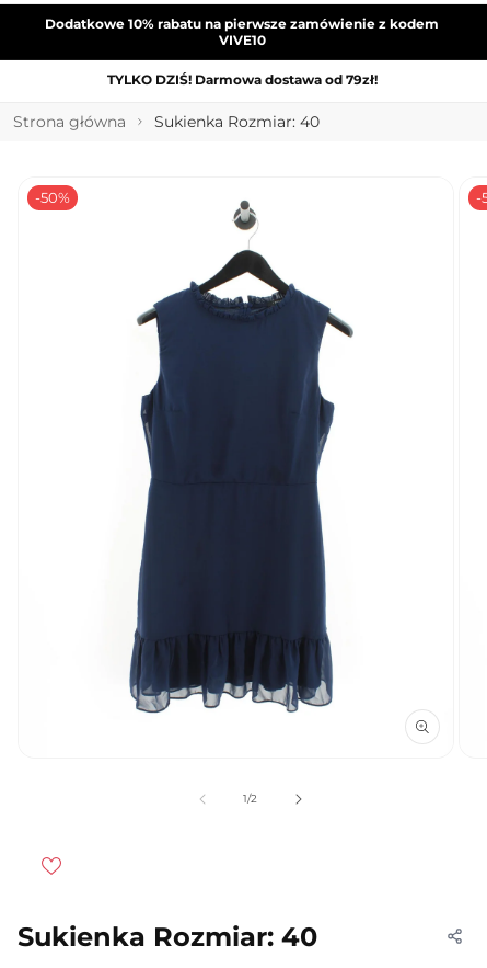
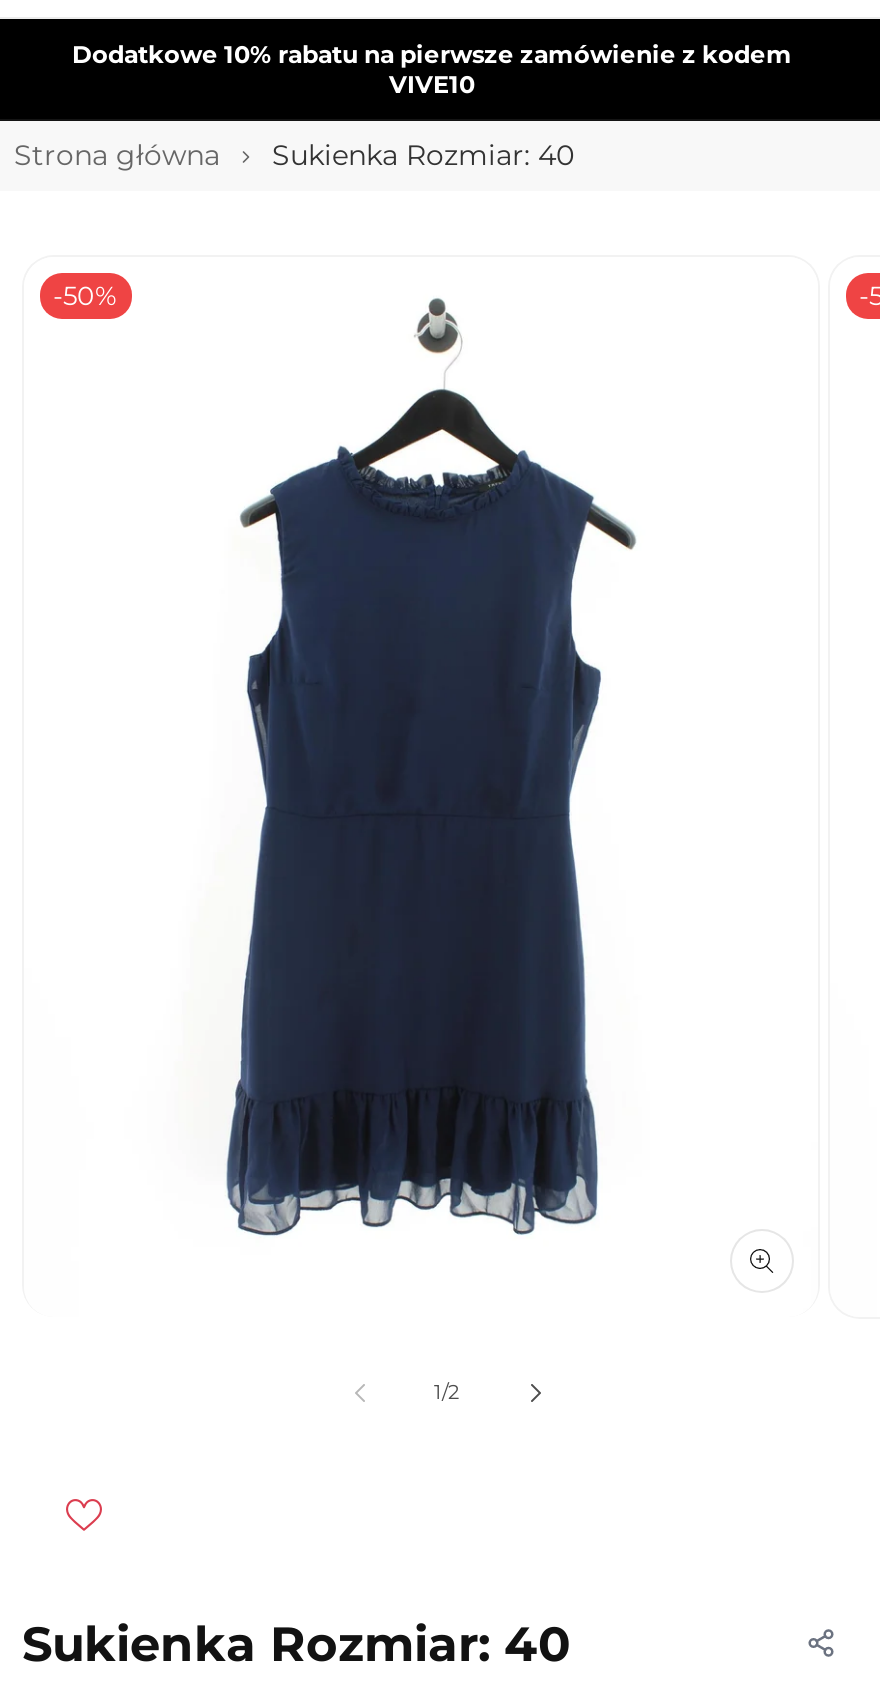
- TYLKO DZIŚ! Darmowa dostawa od 79zł!
